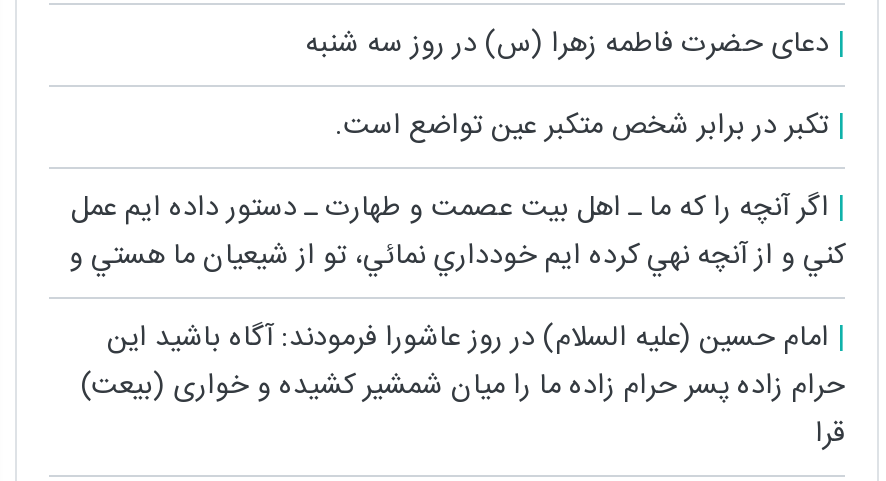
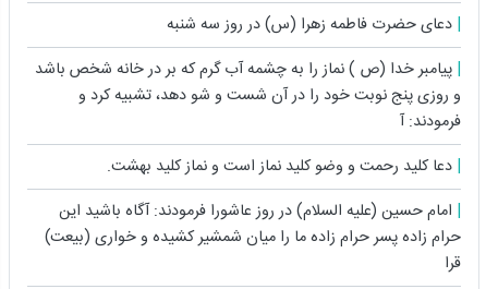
- تكبر در برابر شخص متكبر عين تواضع است.
+ پيامبر خدا (ص ) نماز را به چشمه آب گرم كه بر در خانه شخص باشد
+ و روزى پنج نوبت خود را در آن شست و شو دهد، تشبيه كرد و
+ فرمودند: آ

- اگر آنچه را كه ما ـ اهل بيت عصمت و طهارت ـ دستور داده ايم عمل
- كني و از آنچه نهي كرده ايم خودداري نمائي، تو از شيعيان ما هستي و
+ دعا کلید رحمت و وضو کلید نماز است و نماز کلید بهشت.
